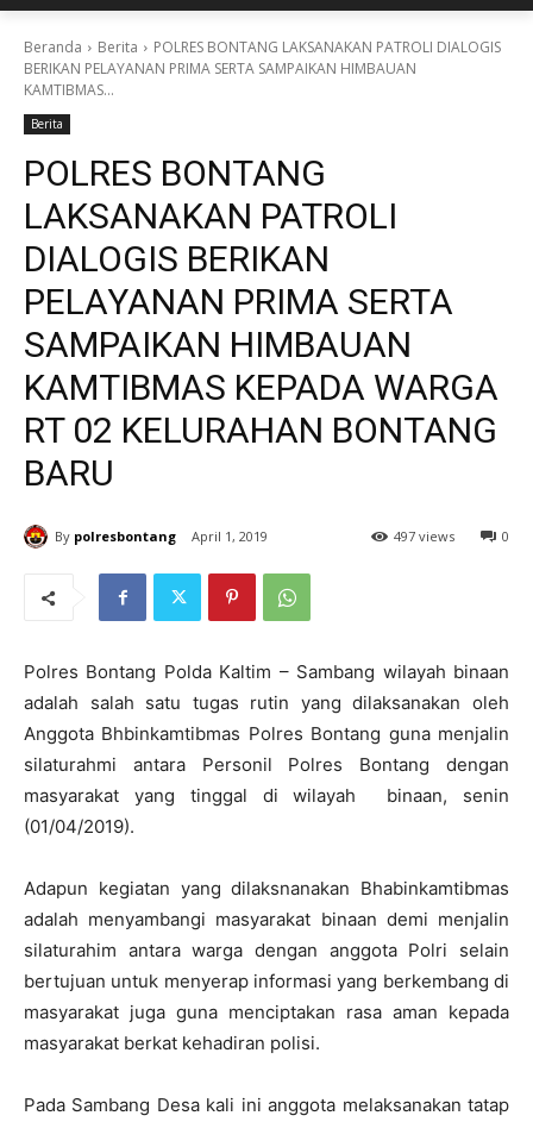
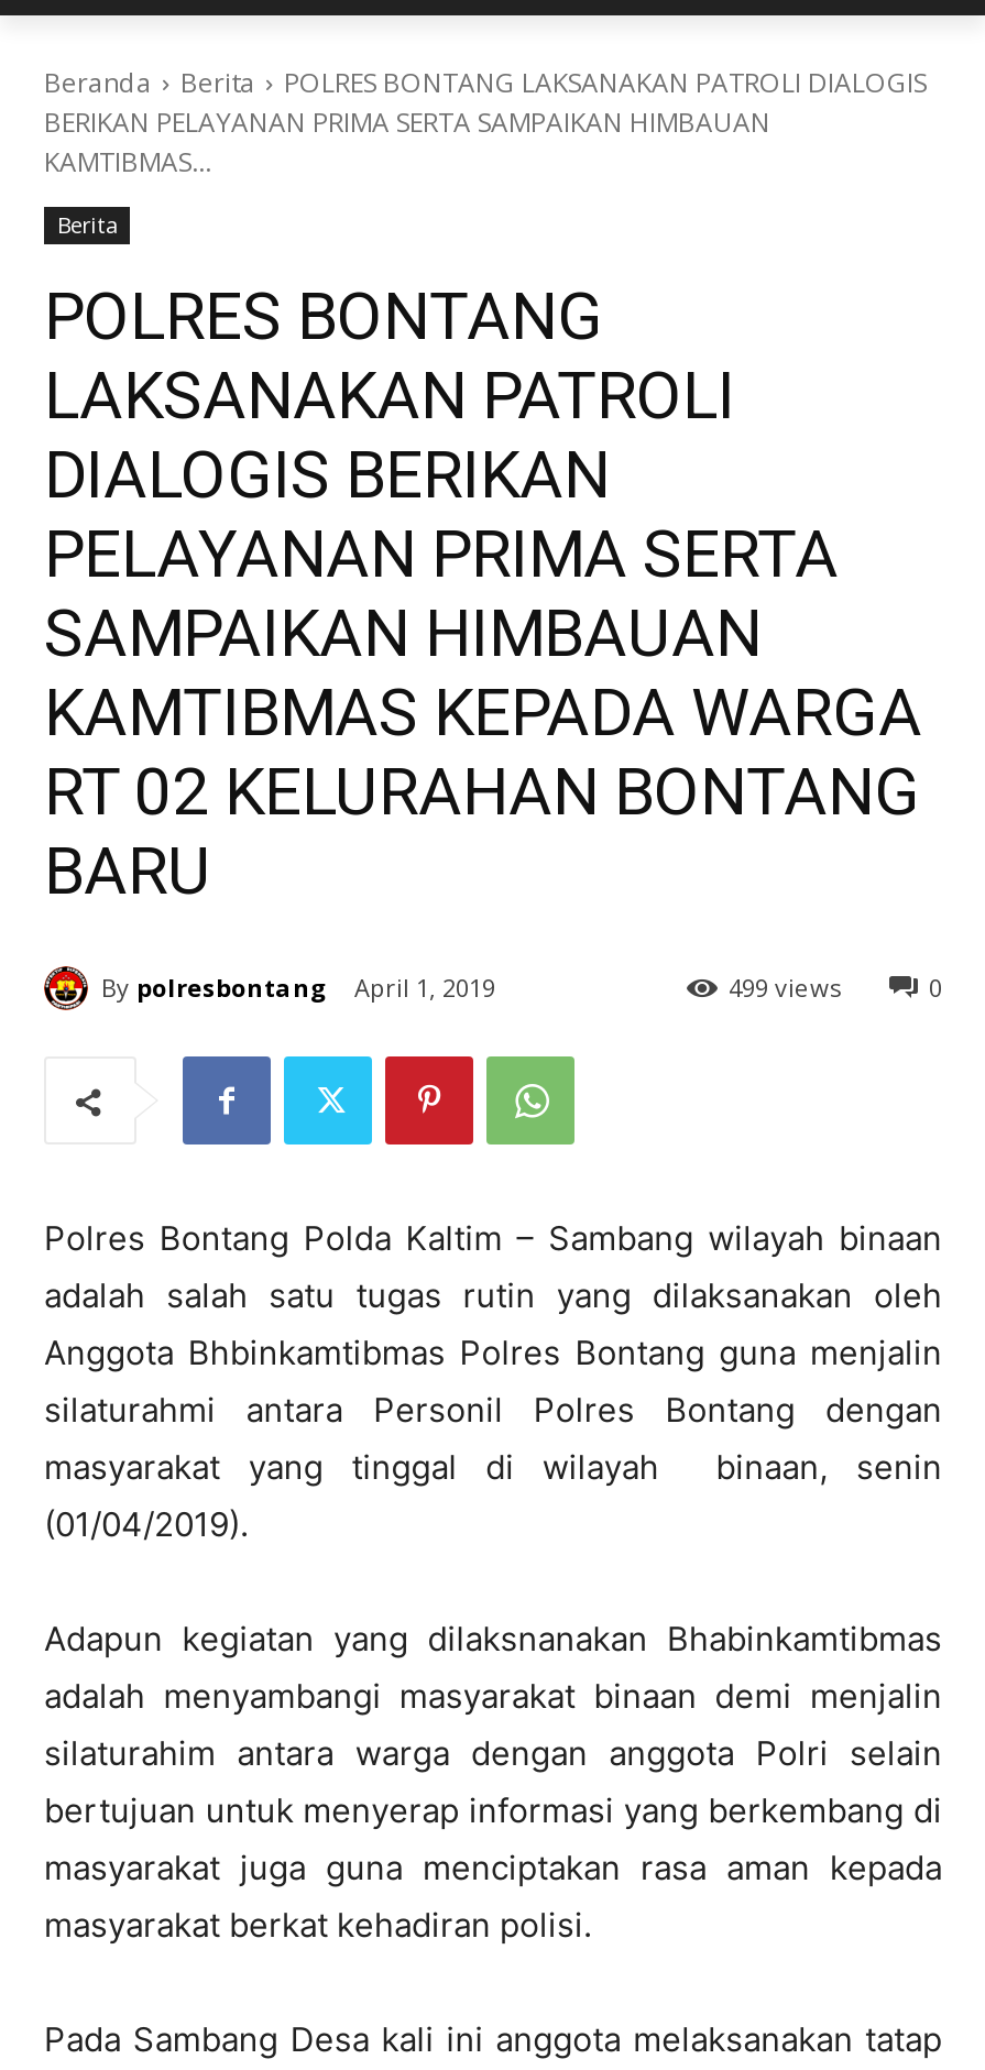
- 497 views
+ 499 views
